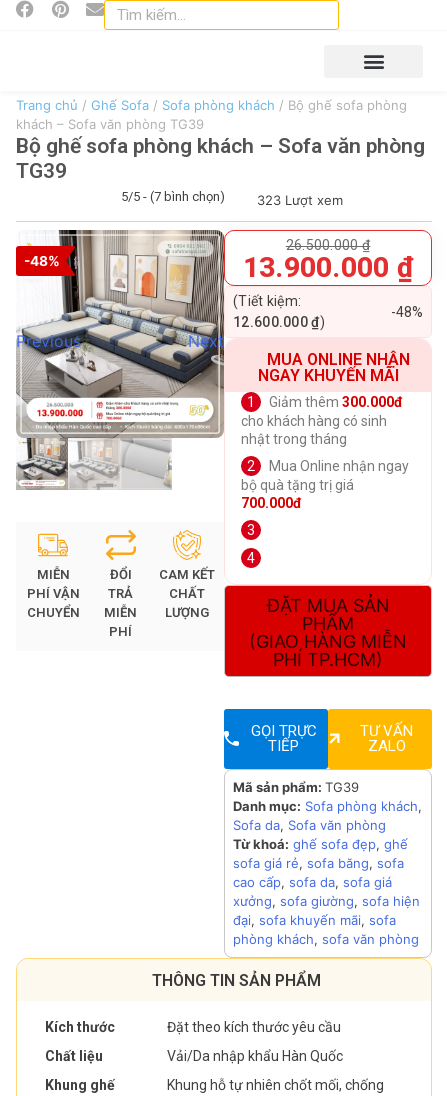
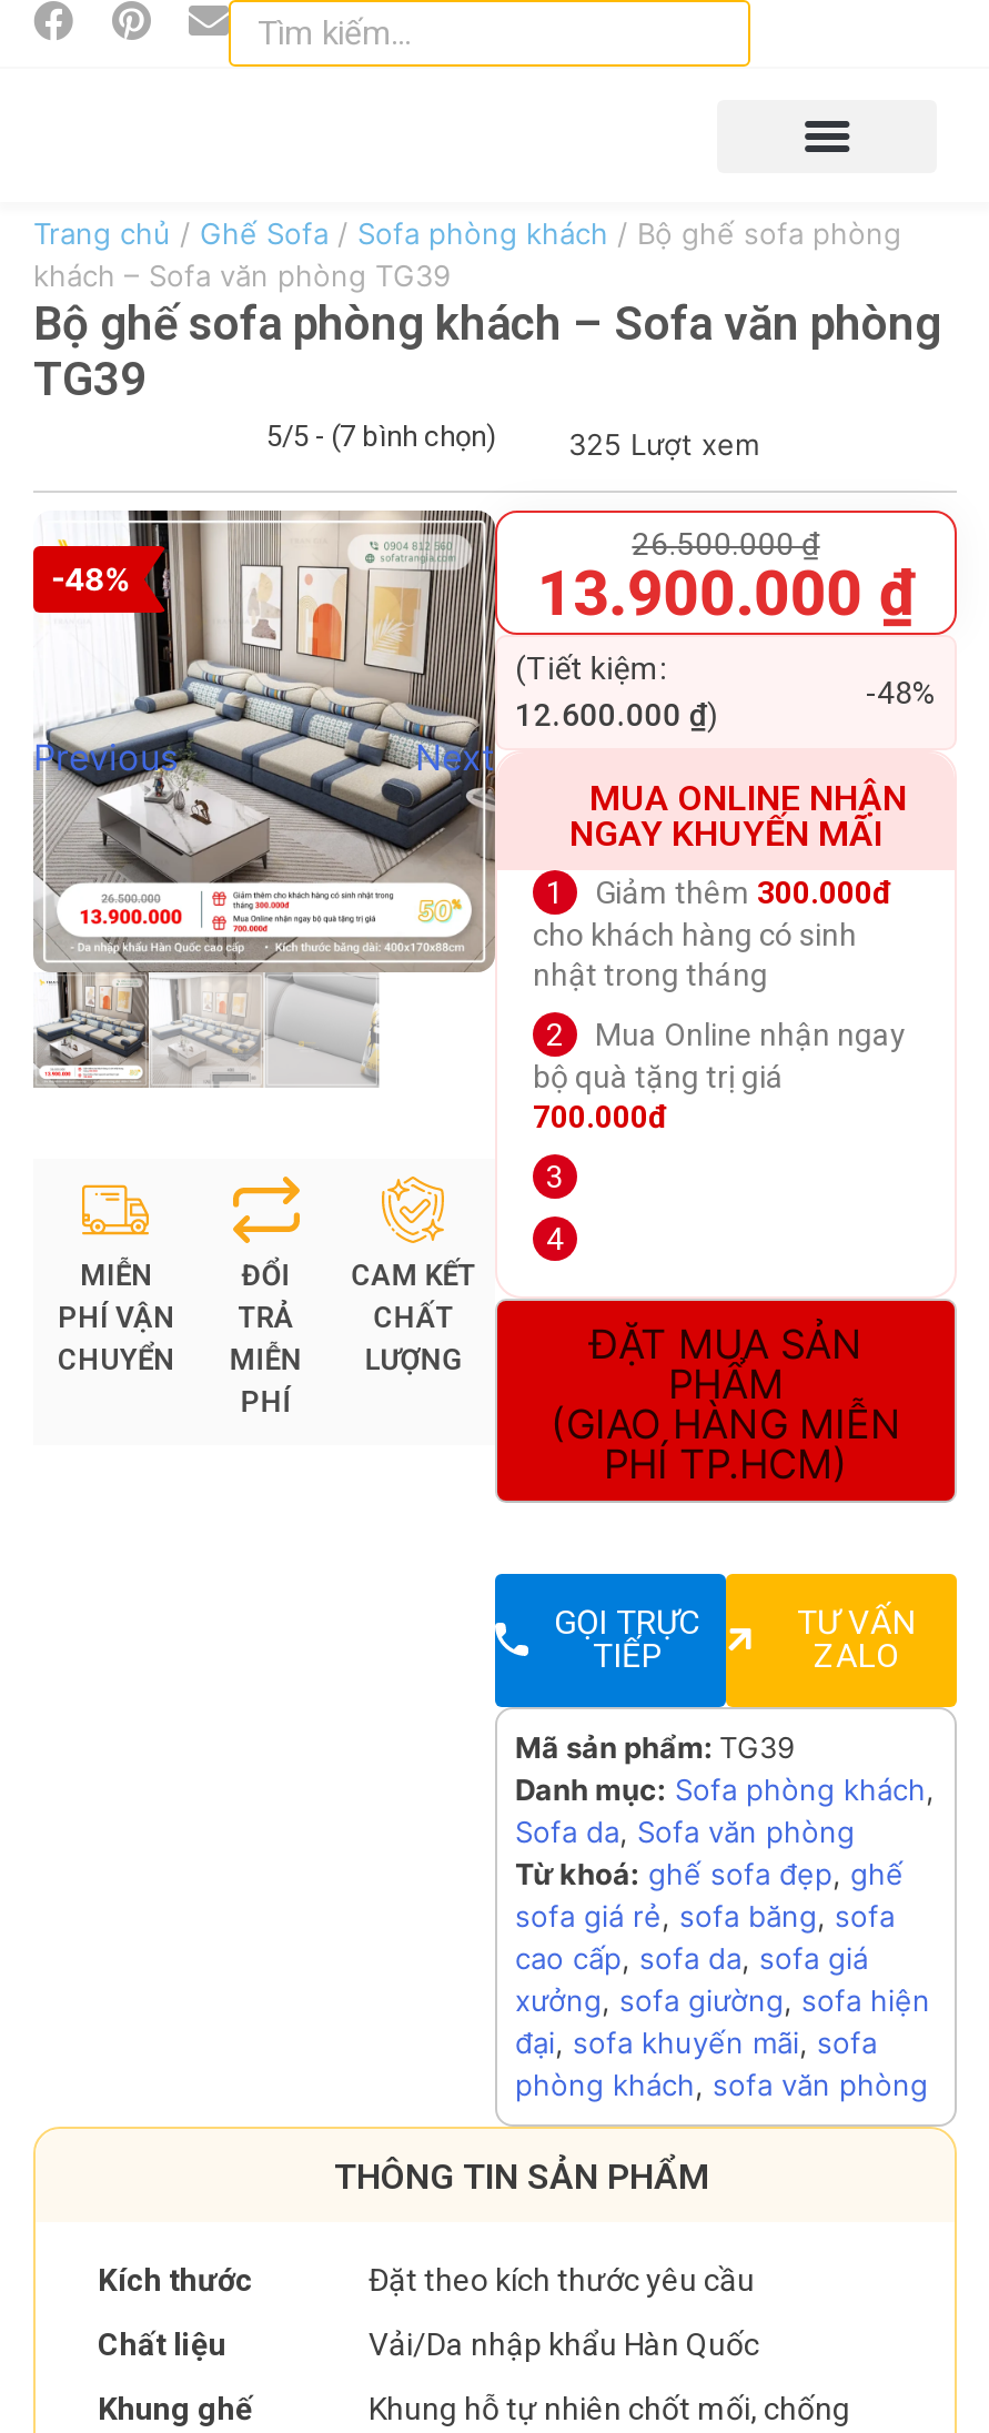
- 323 Lượt xem
+ 325 Lượt xem
